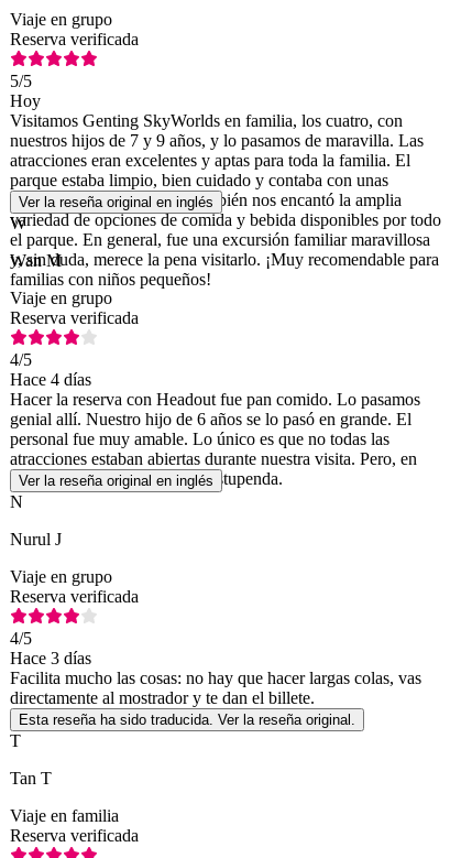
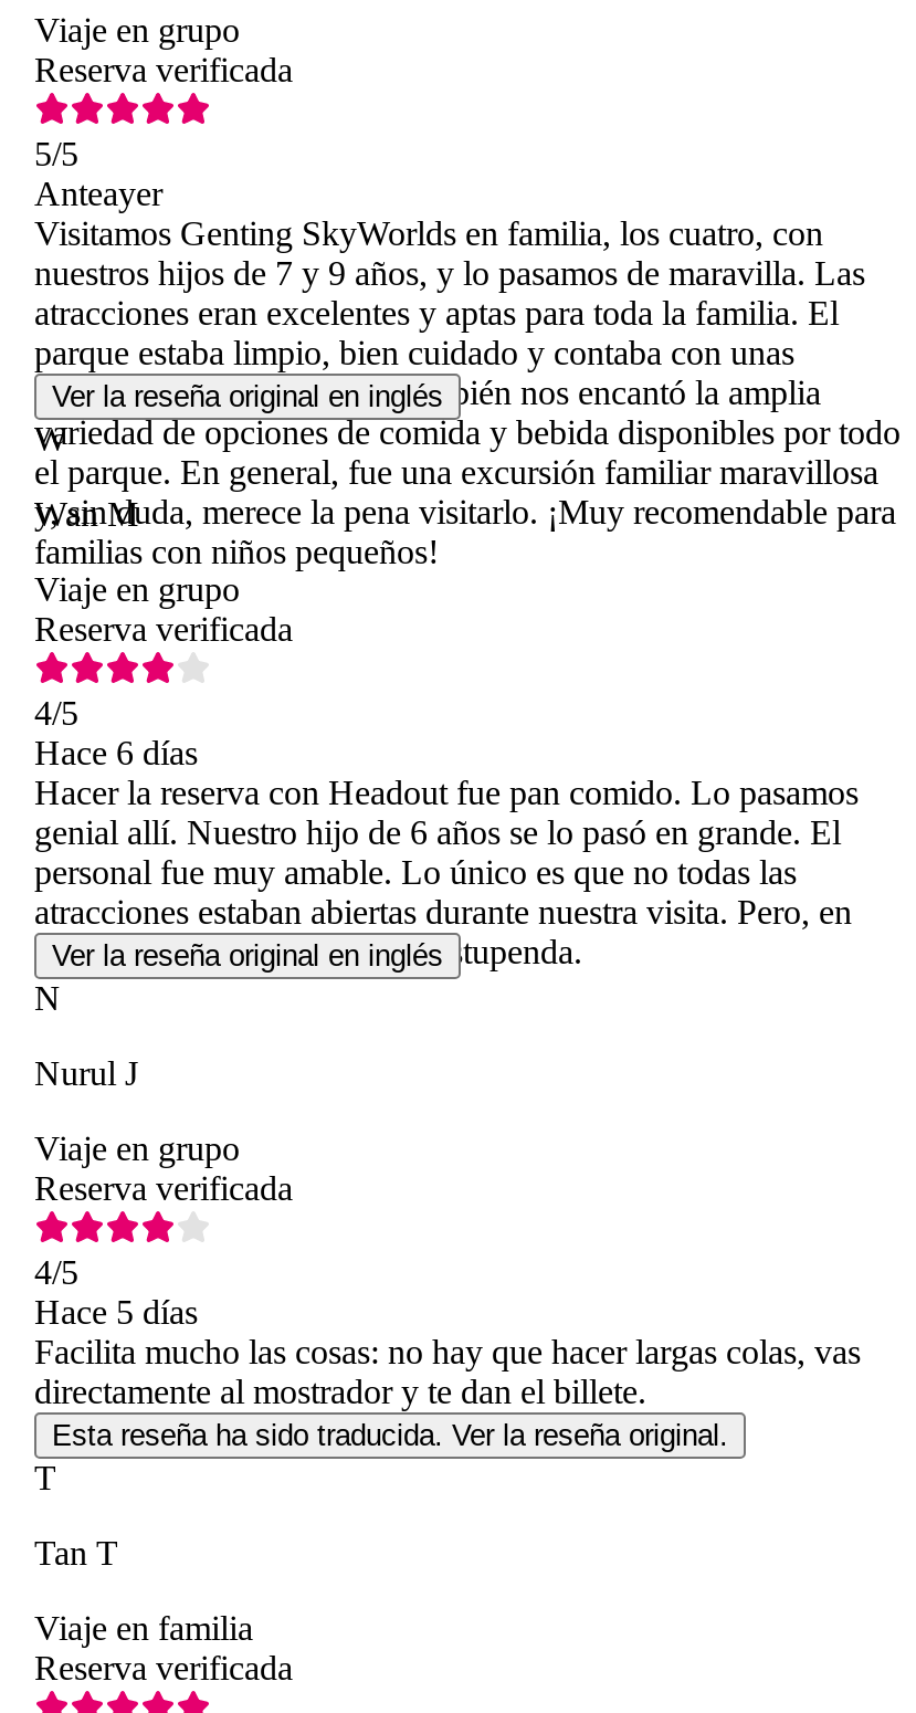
- Hoy
+ Anteayer

- Hace 4 días
+ Hace 6 días

- Hace 3 días
+ Hace 5 días
